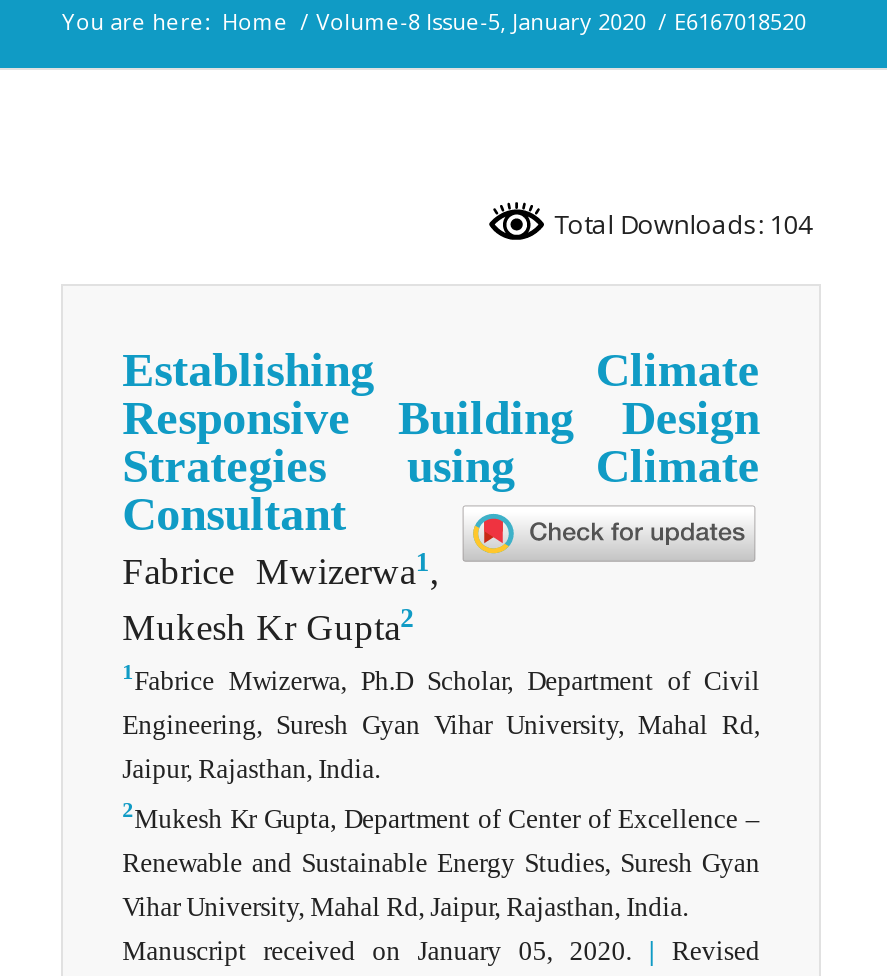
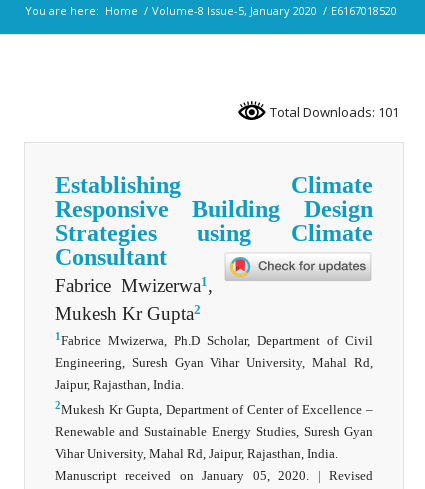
- Total Downloads: 104
+ Total Downloads: 101
